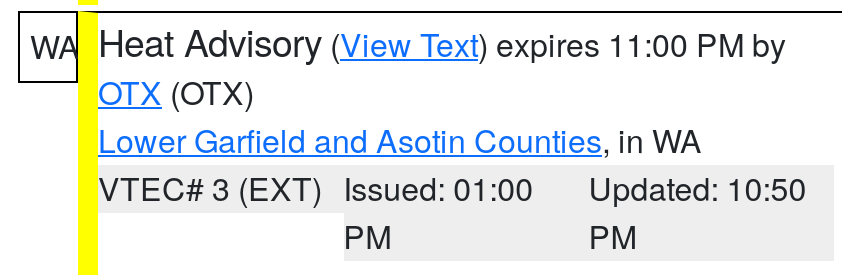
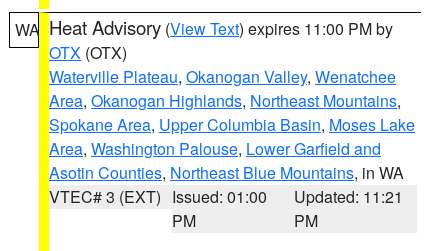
- Lower Garfield and Asotin Counties, in WA
+ Waterville Plateau, Okanogan Valley, Wenatchee
+ Area, Okanogan Highlands, Northeast Mountains,
+ Spokane Area, Upper Columbia Basin, Moses Lake
+ Area, Washington Palouse, Lower Garfield and
+ Asotin Counties, Northeast Blue Mountains, in WA

- VTEC# 3 (EXT) Issued: 01:00 Updated: 10:50
+ VTEC# 3 (EXT) Issued: 01:00 Updated: 11:21
